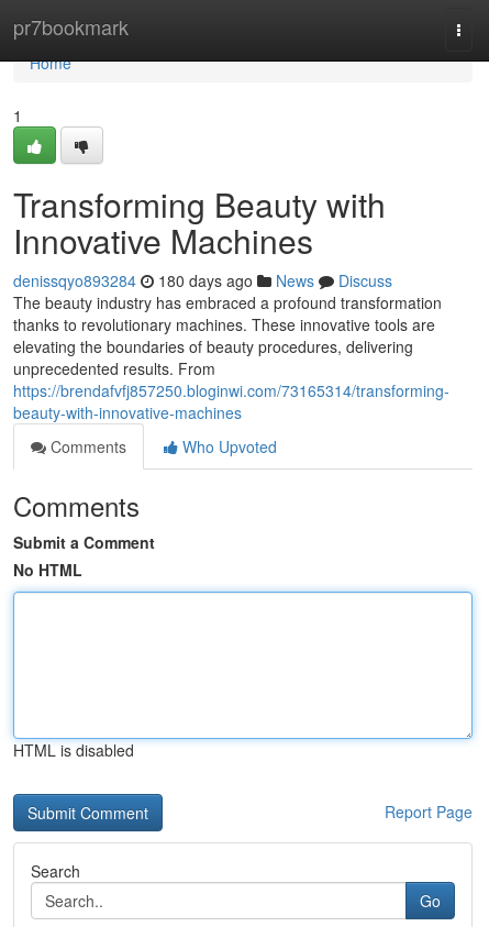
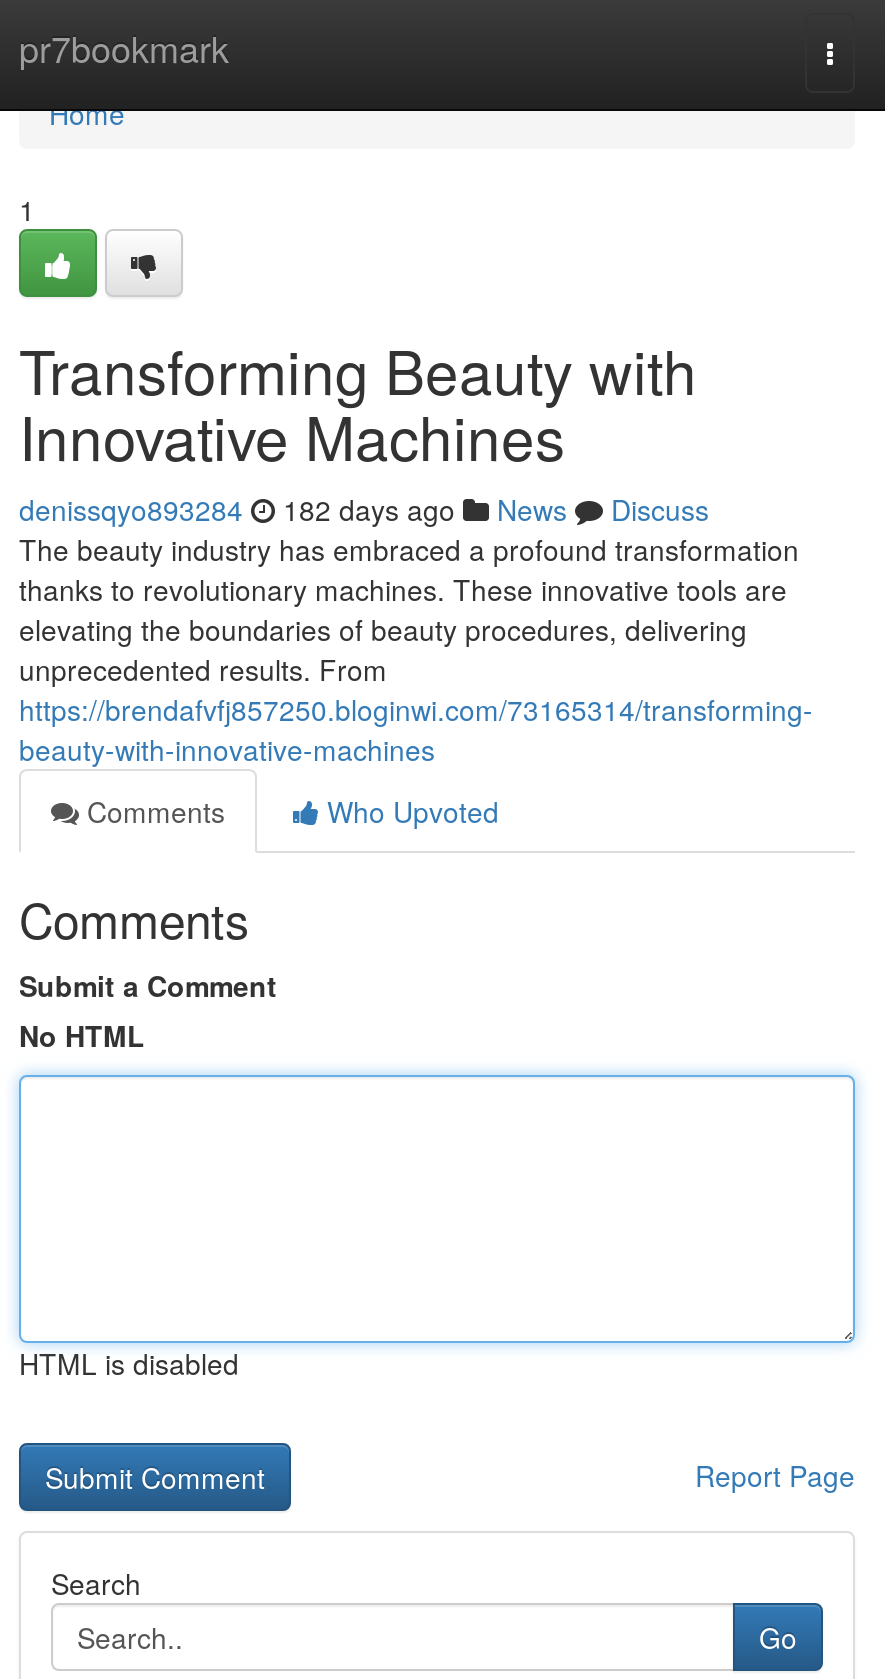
- denissqyo893284 180 days ago News Discuss
+ denissqyo893284 182 days ago News Discuss
